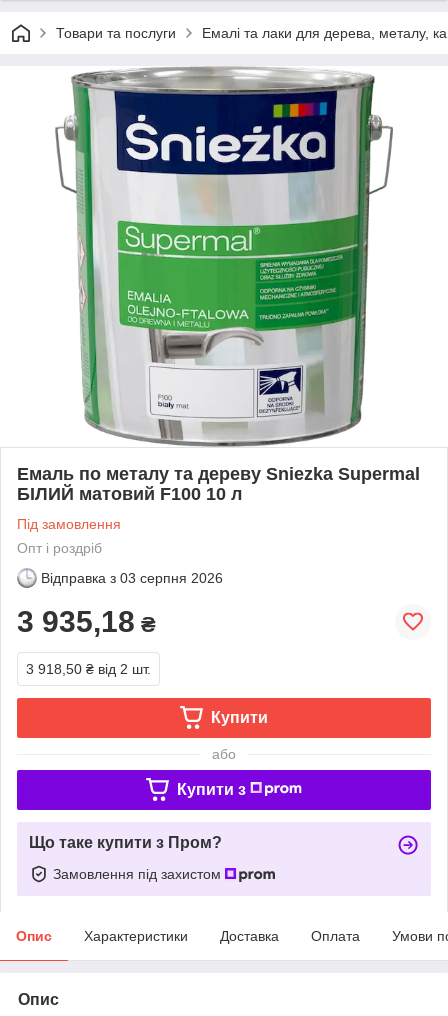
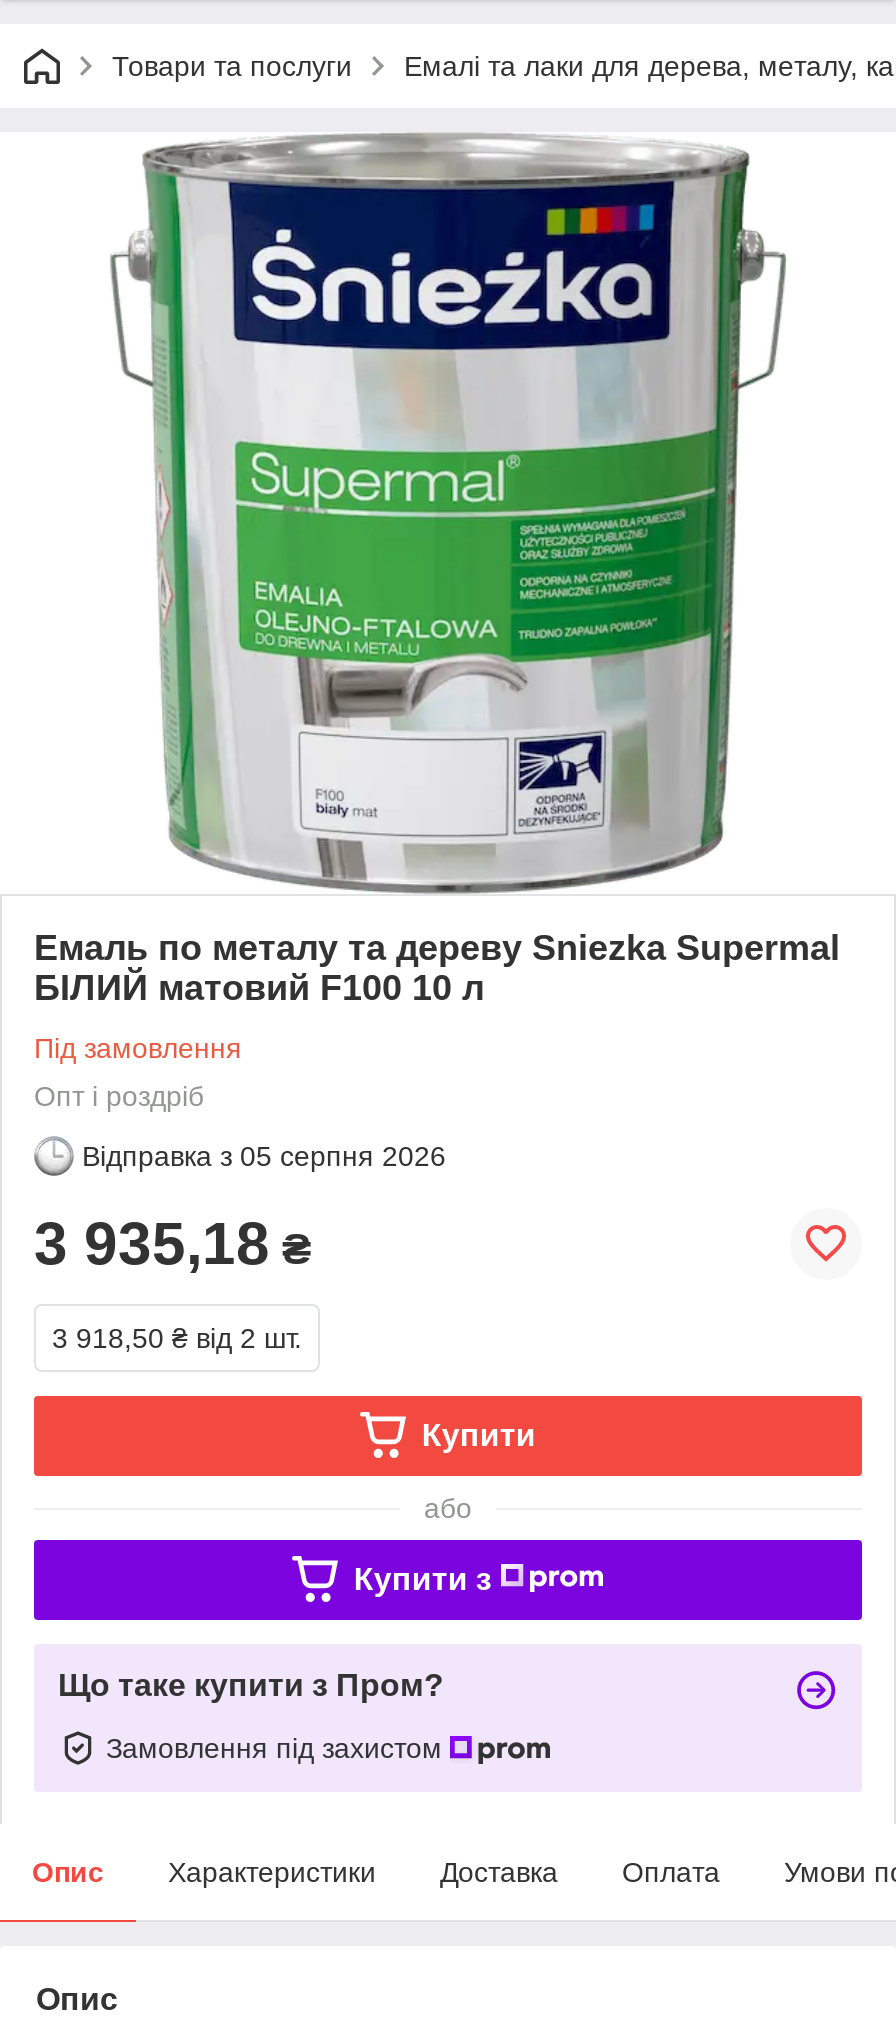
- Відправка з 03 серпня 2026
+ Відправка з 05 серпня 2026
